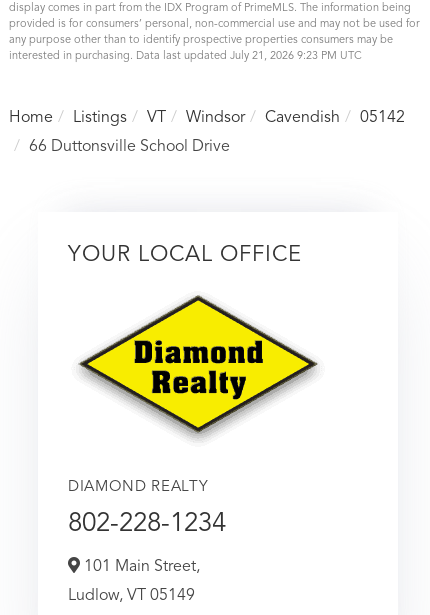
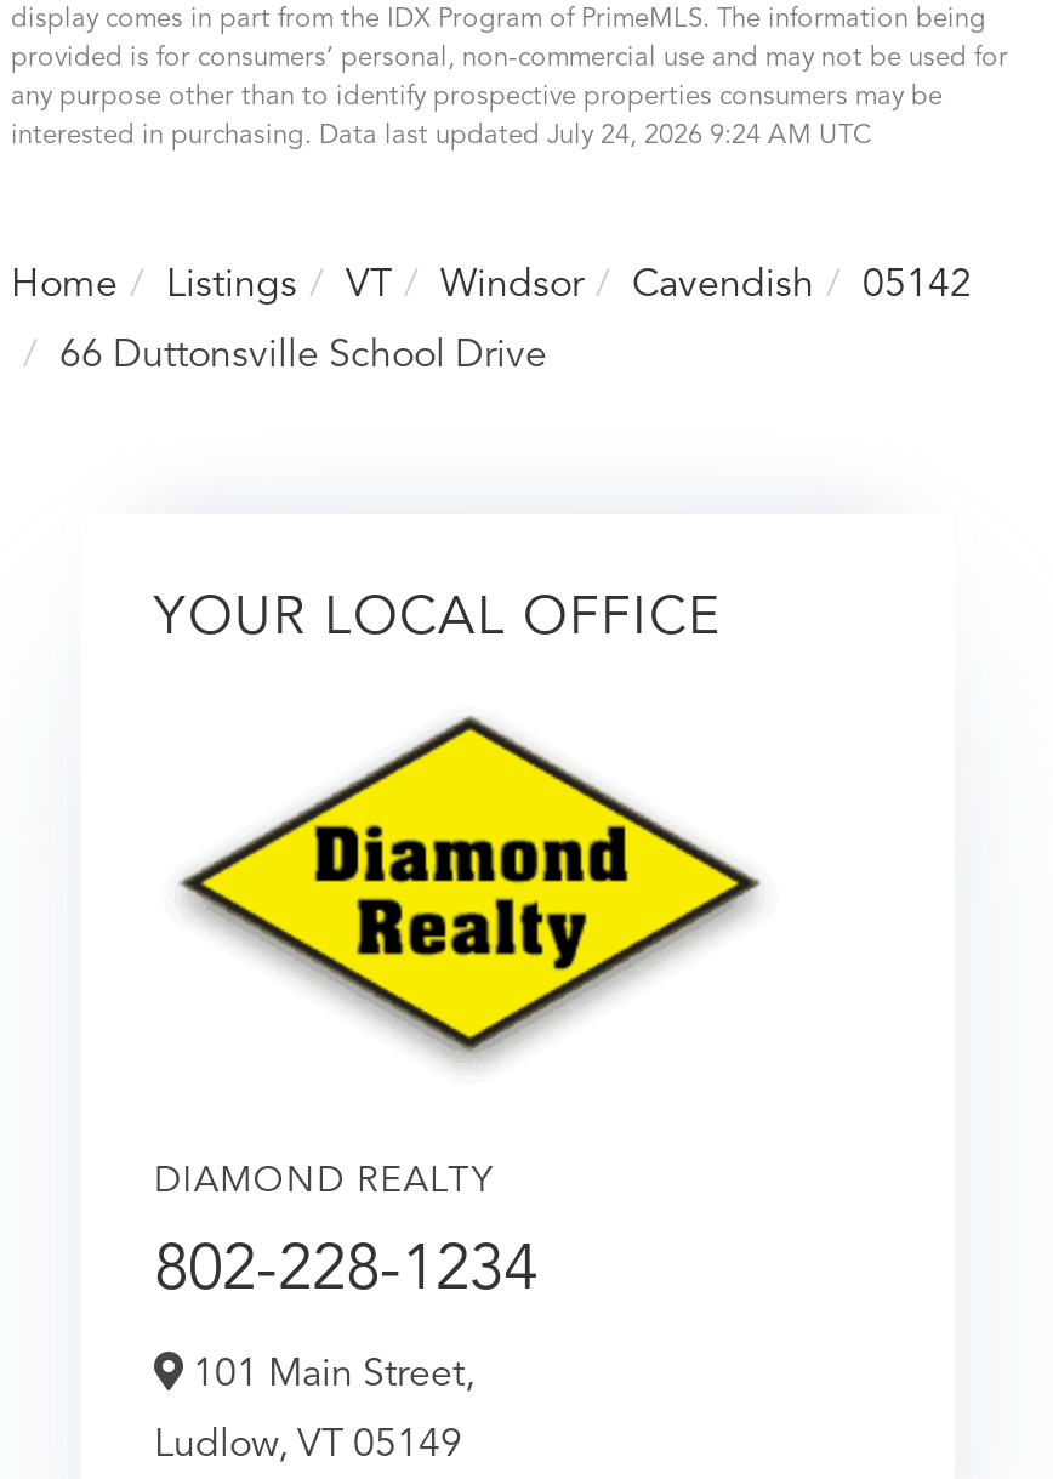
- interested in purchasing. Data last updated July 21, 2026 9:23 PM UTC
+ interested in purchasing. Data last updated July 24, 2026 9:24 AM UTC
